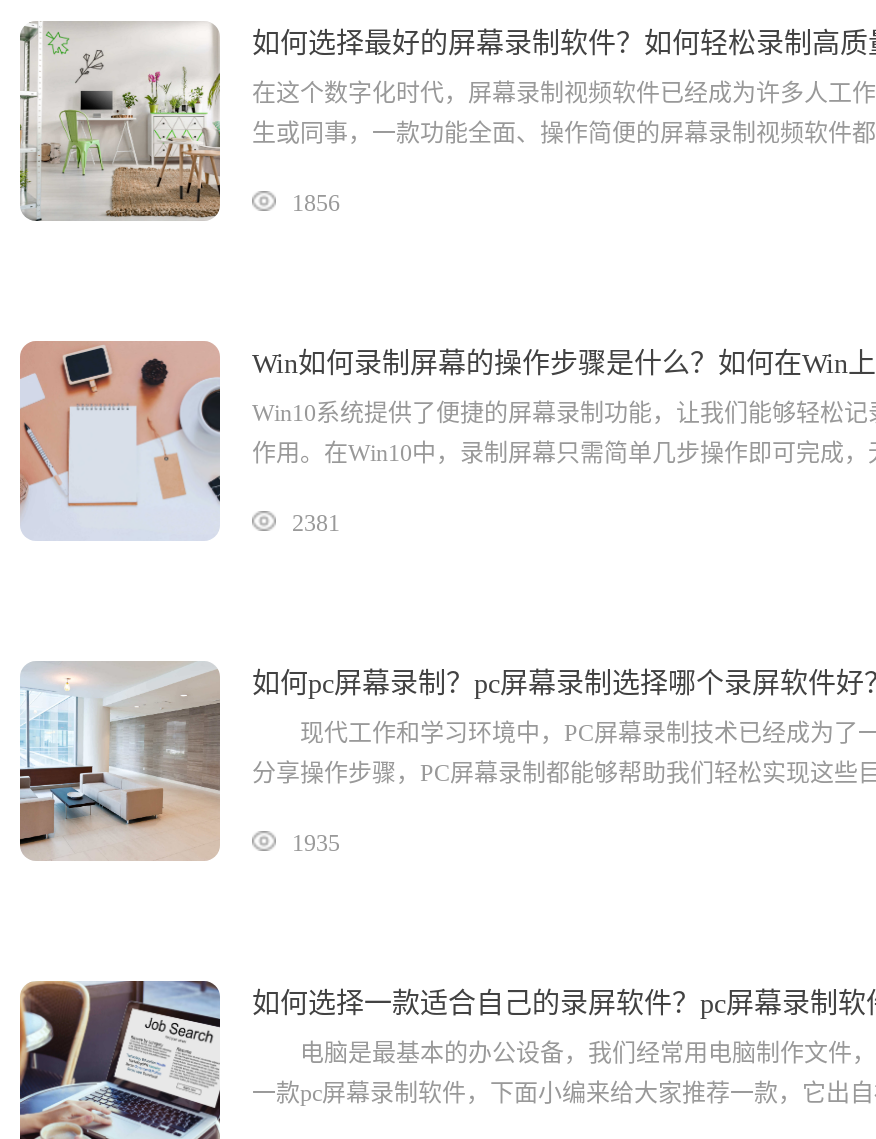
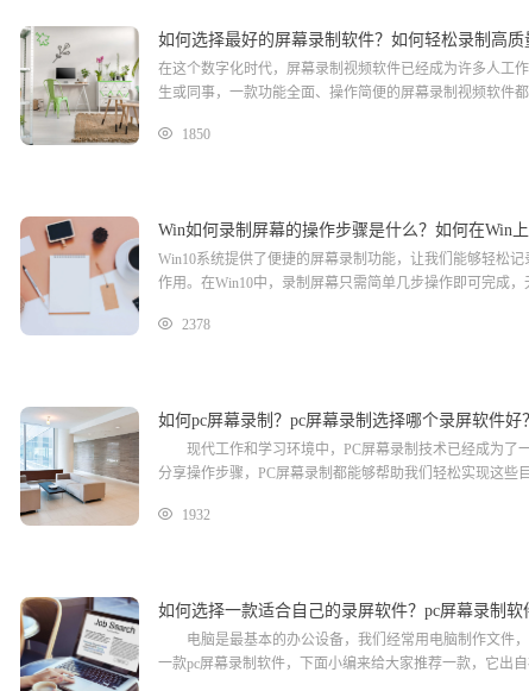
- 1856
+ 1850

- 2381
+ 2378

- 1935
+ 1932
